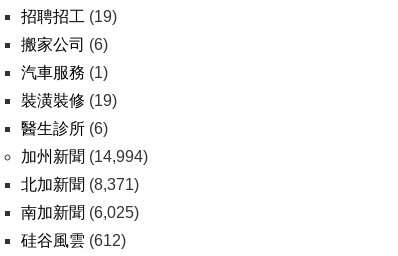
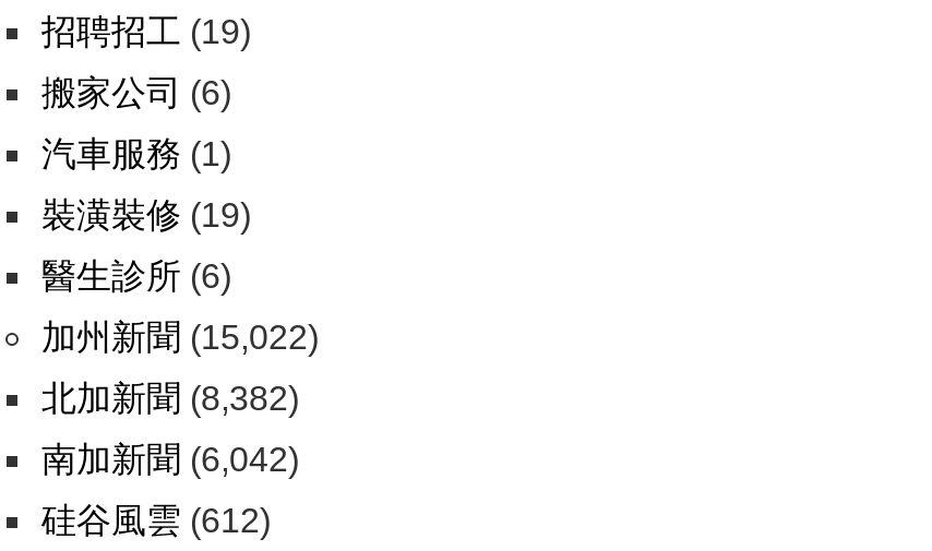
- 加州新聞(14,994)
+ 加州新聞(15,022)

- 北加新聞(8,371)
+ 北加新聞(8,382)

- 南加新聞(6,025)
+ 南加新聞(6,042)
